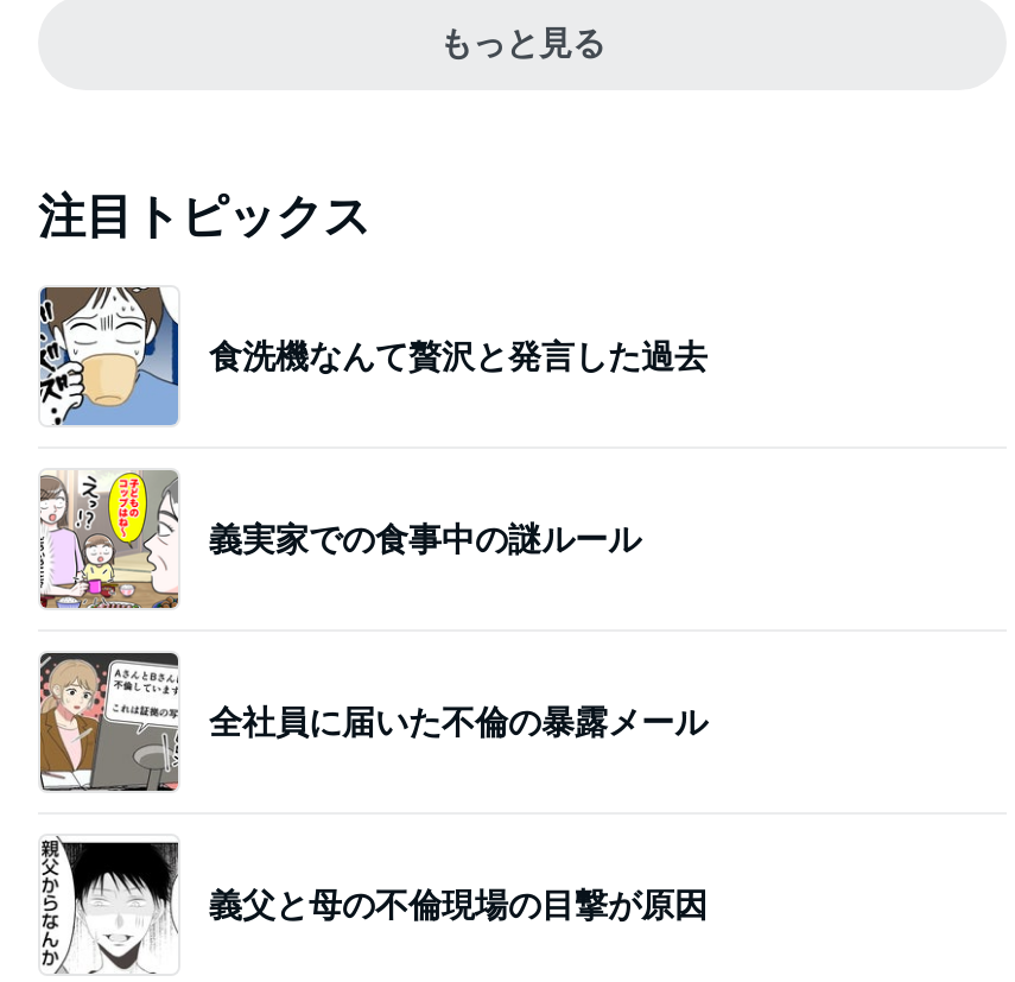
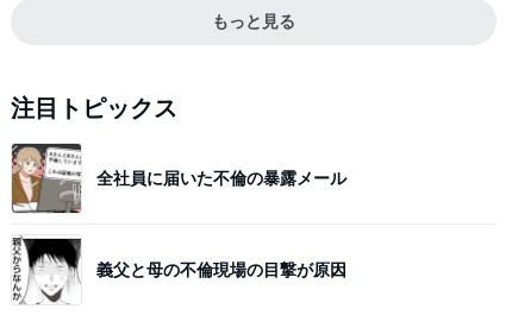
- [image]
- 食洗機なんて贅沢と発言した過去

- [image]
- 義実家での食事中の謎ルール
